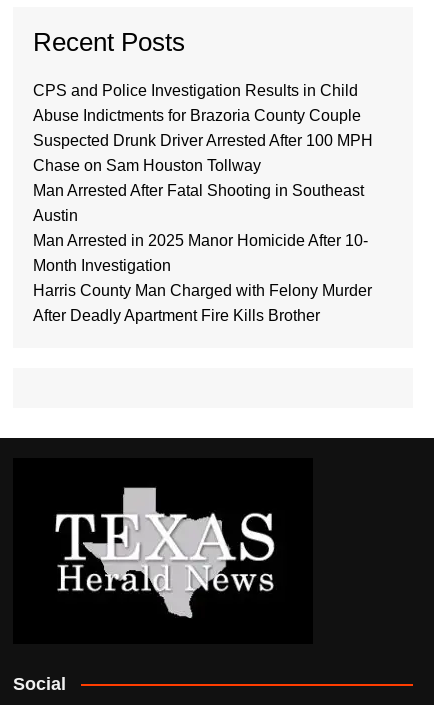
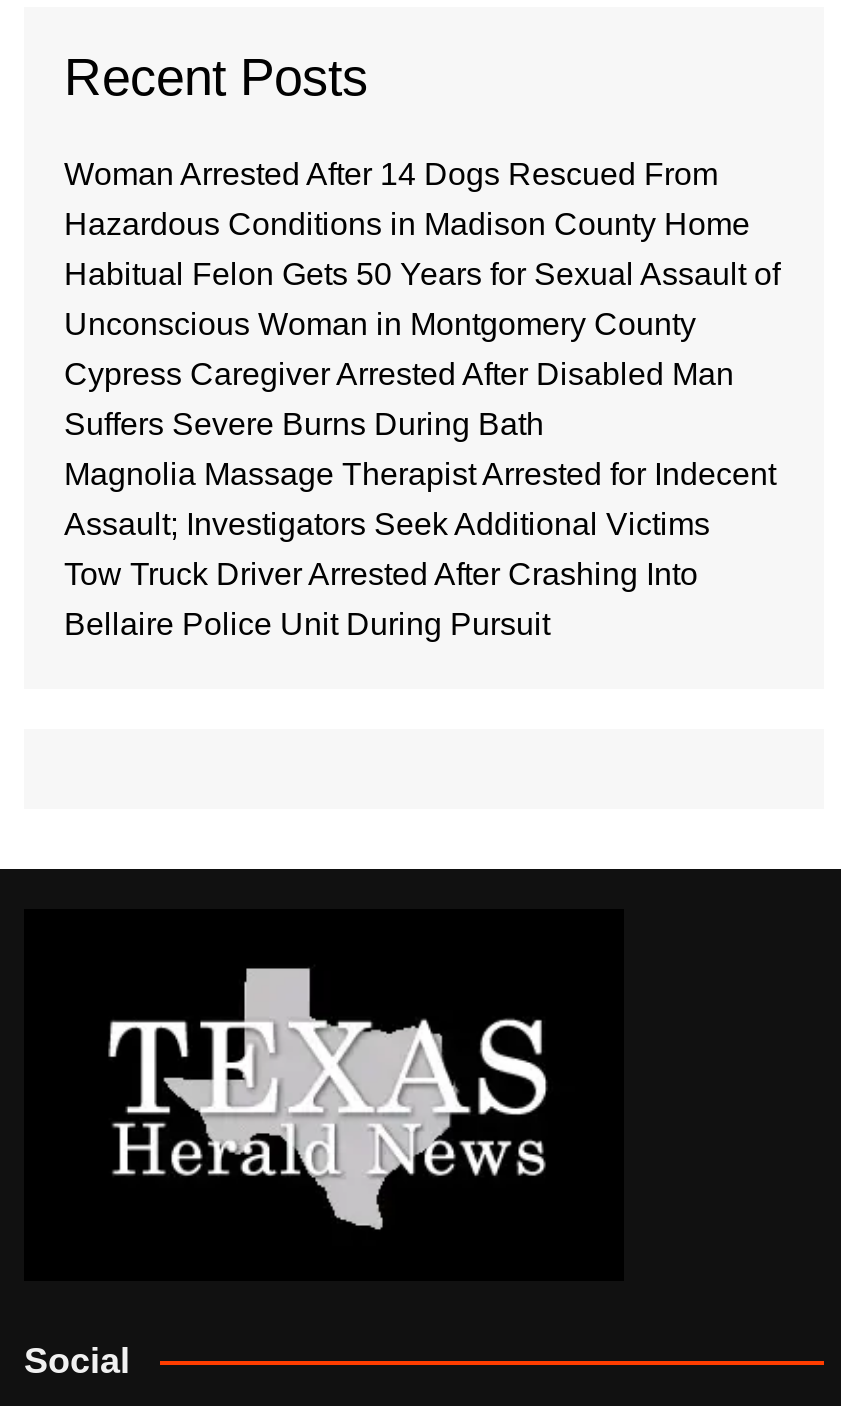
- CPS and Police Investigation Results in Child
+ Woman Arrested After 14 Dogs Rescued From

- Abuse Indictments for Brazoria County Couple
+ Hazardous Conditions in Madison County Home

- Suspected Drunk Driver Arrested After 100 MPH
+ Habitual Felon Gets 50 Years for Sexual Assault of

- Chase on Sam Houston Tollway
+ Unconscious Woman in Montgomery County

- Man Arrested After Fatal Shooting in Southeast
+ Cypress Caregiver Arrested After Disabled Man

- Austin
+ Suffers Severe Burns During Bath

- Man Arrested in 2025 Manor Homicide After 10-
+ Magnolia Massage Therapist Arrested for Indecent

- Month Investigation
+ Assault; Investigators Seek Additional Victims

- Harris County Man Charged with Felony Murder
+ Tow Truck Driver Arrested After Crashing Into

- After Deadly Apartment Fire Kills Brother
+ Bellaire Police Unit During Pursuit
